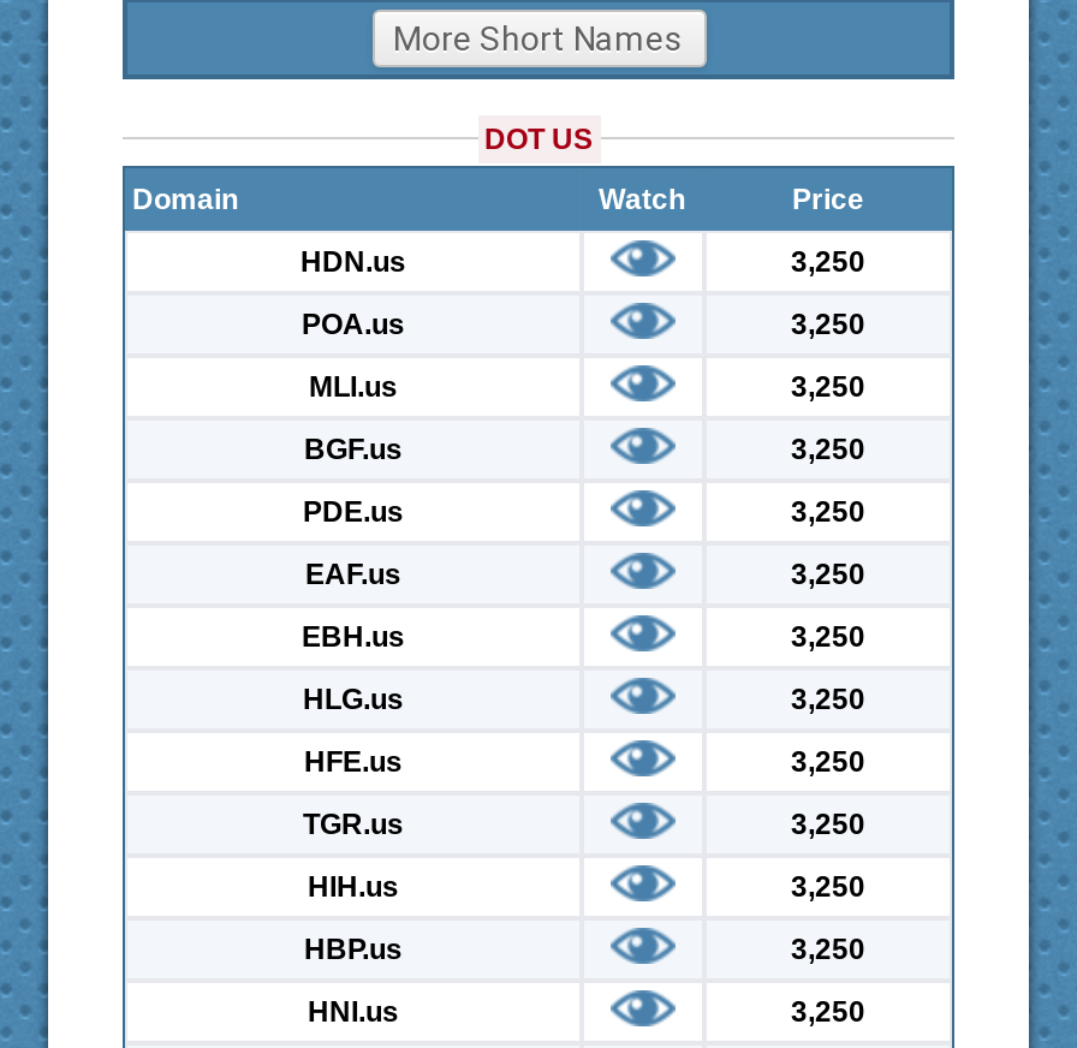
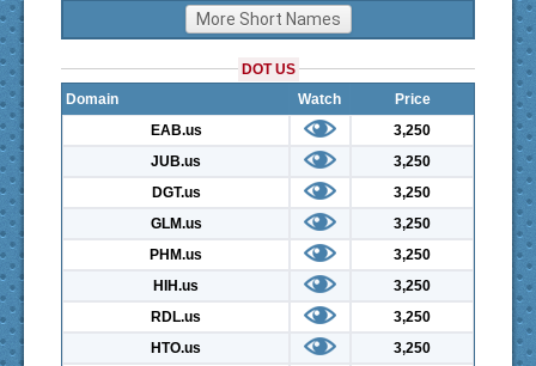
- HDN.us
+ EAB.us

- POA.us
+ JUB.us

- MLI.us
+ DGT.us

- BGF.us
+ GLM.us

- PDE.us
- 3,250
- EAF.us
- 3,250
- EBH.us
- 3,250
- HLG.us
- 3,250
- HFE.us
- 3,250
- TGR.us
+ PHM.us

- HBP.us
+ RDL.us

- HNI.us
+ HTO.us
